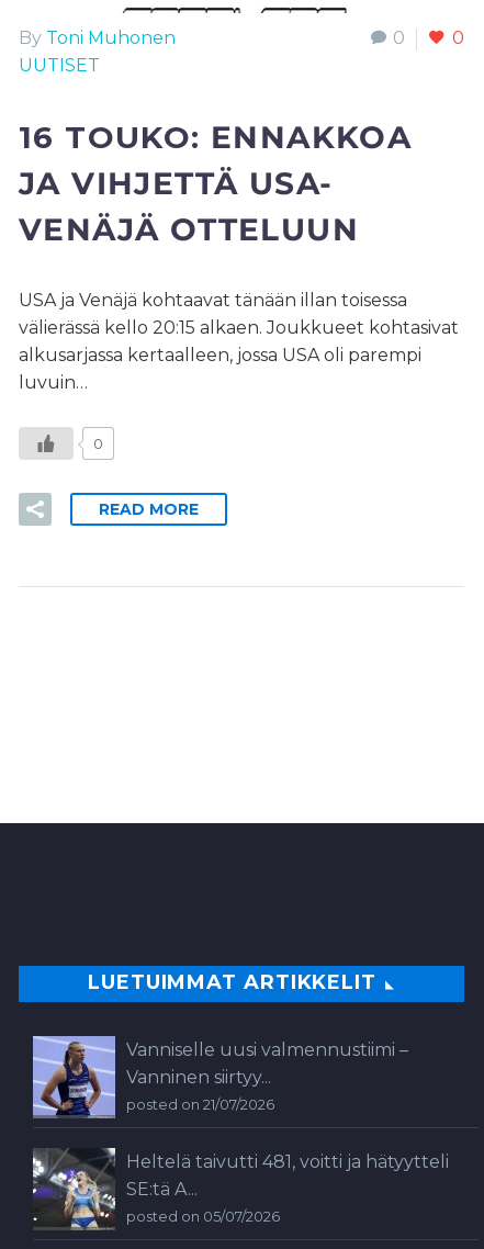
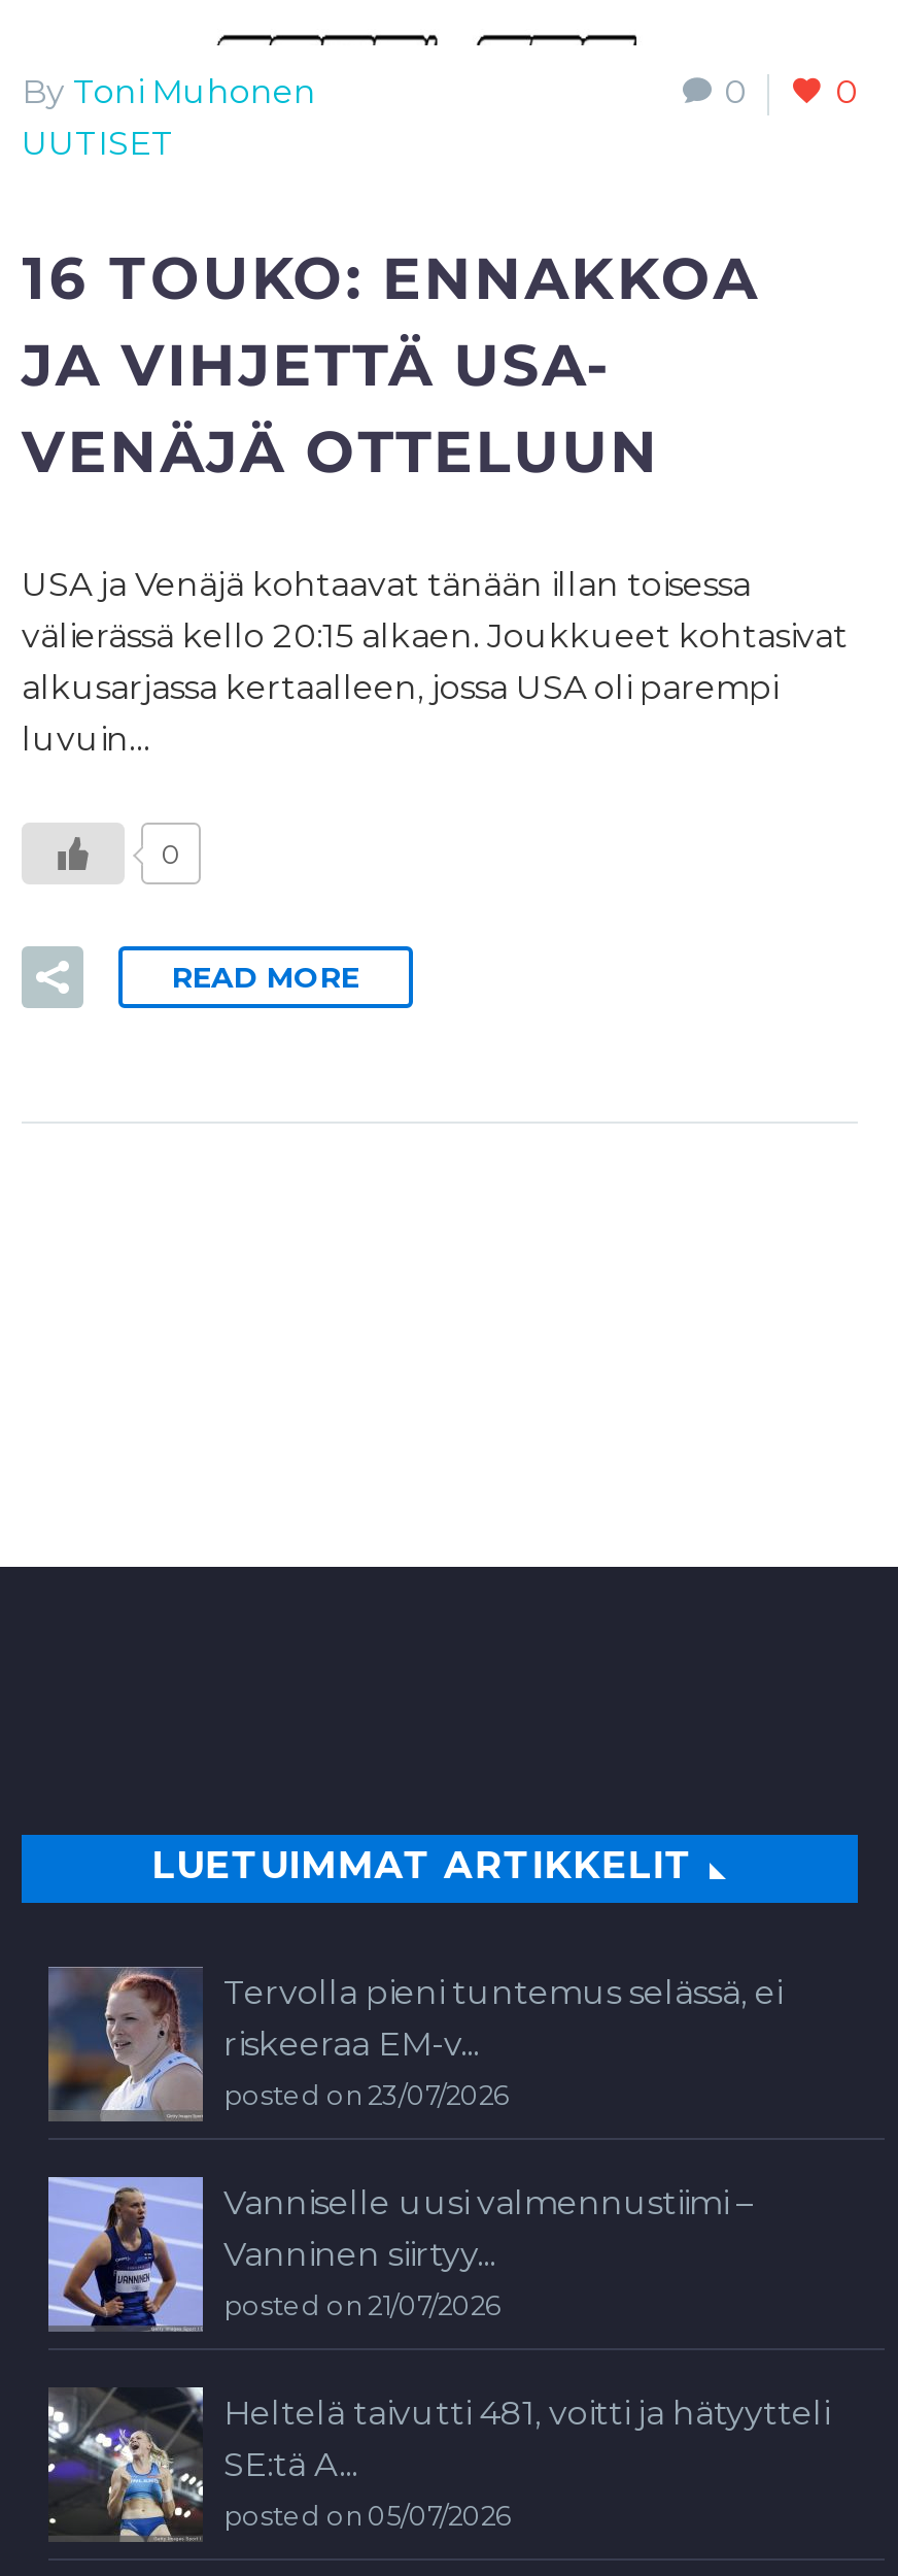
+ [image]
+ Tervolla pieni tuntemus selässä, ei
+ riskeeraa EM-v...
+ posted on 23/07/2026
